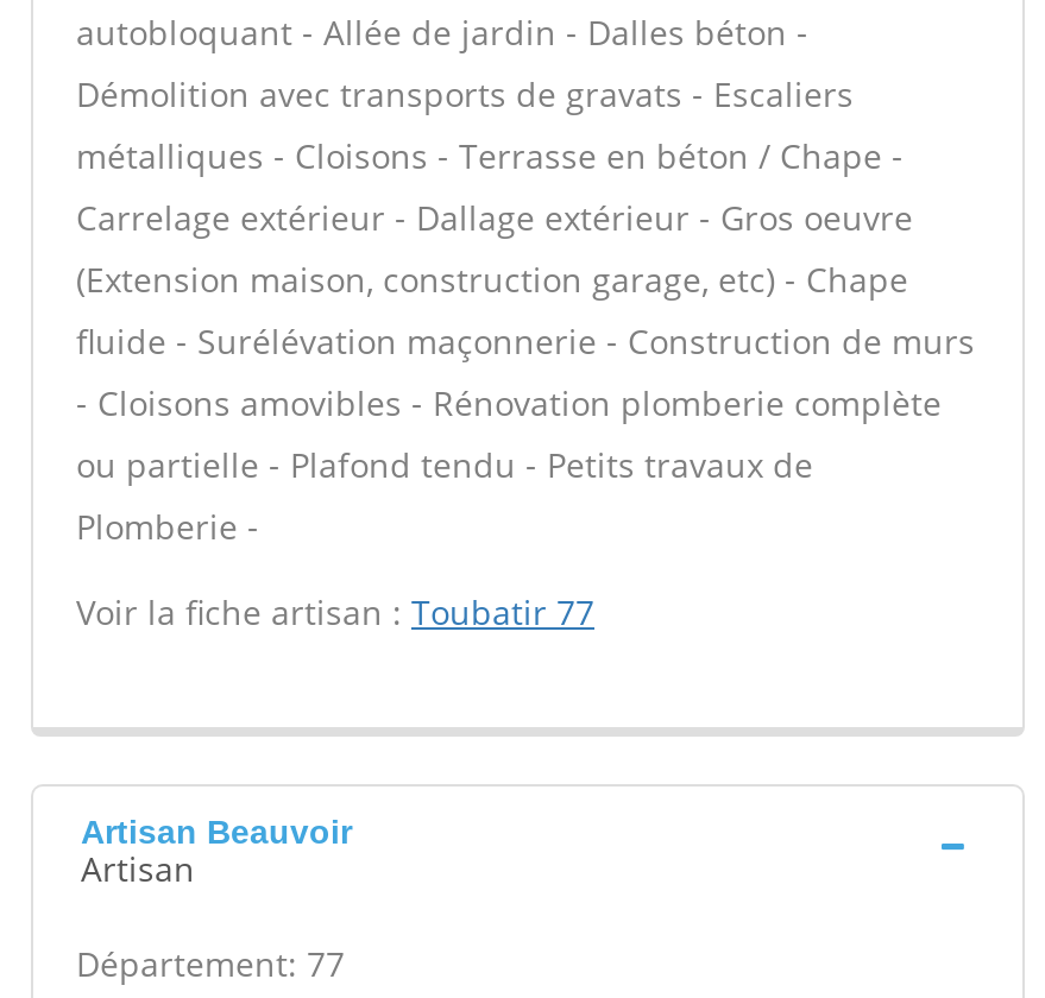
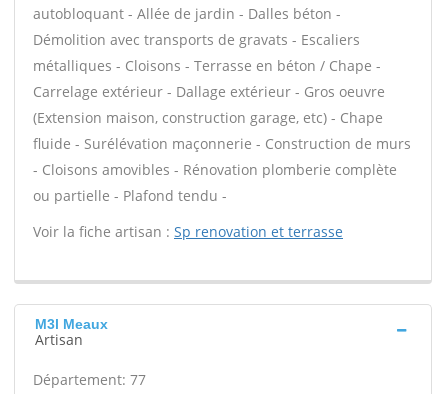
- ou partielle - Plafond tendu - Petits travaux de
- Plomberie -
+ ou partielle - Plafond tendu -

- Voir la fiche artisan : Toubatir 77
+ Voir la fiche artisan : Sp renovation et terrasse

- Artisan Beauvoir
+ M3l Meaux
